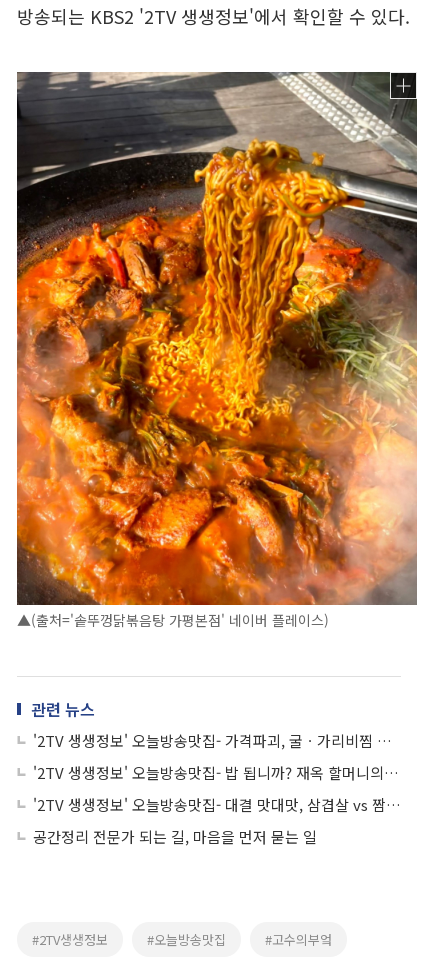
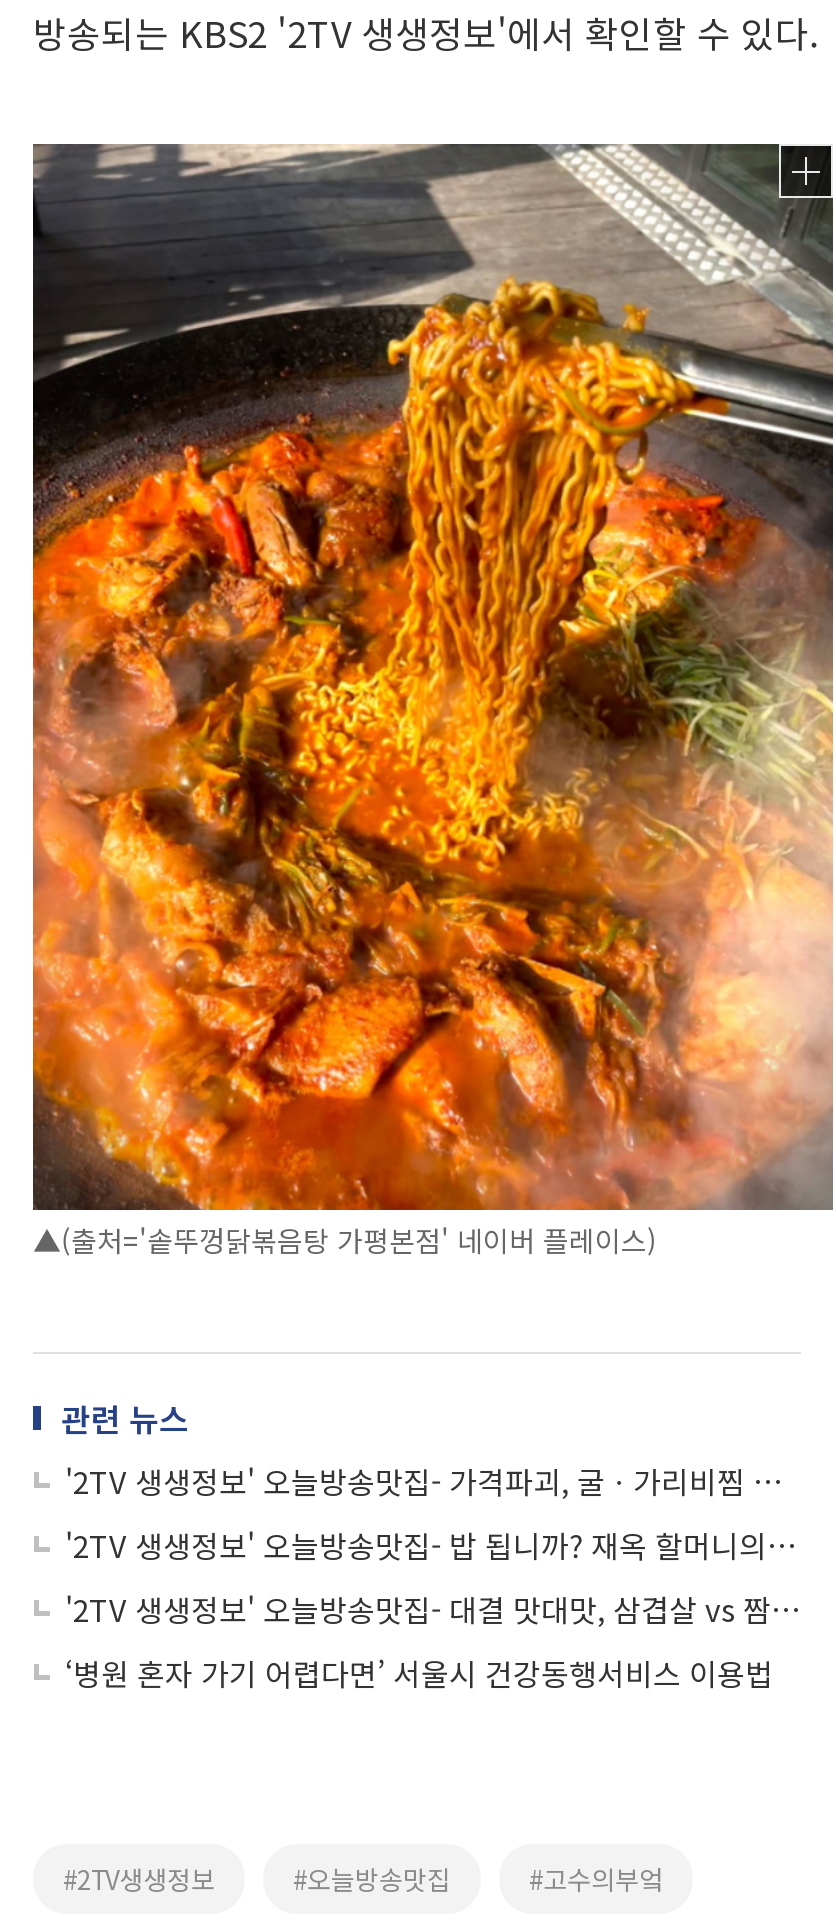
- 공간정리 전문가 되는 길, 마음을 먼저 묻는 일
+ ‘병원 혼자 가기 어렵다면’ 서울시 건강동행서비스 이용법
